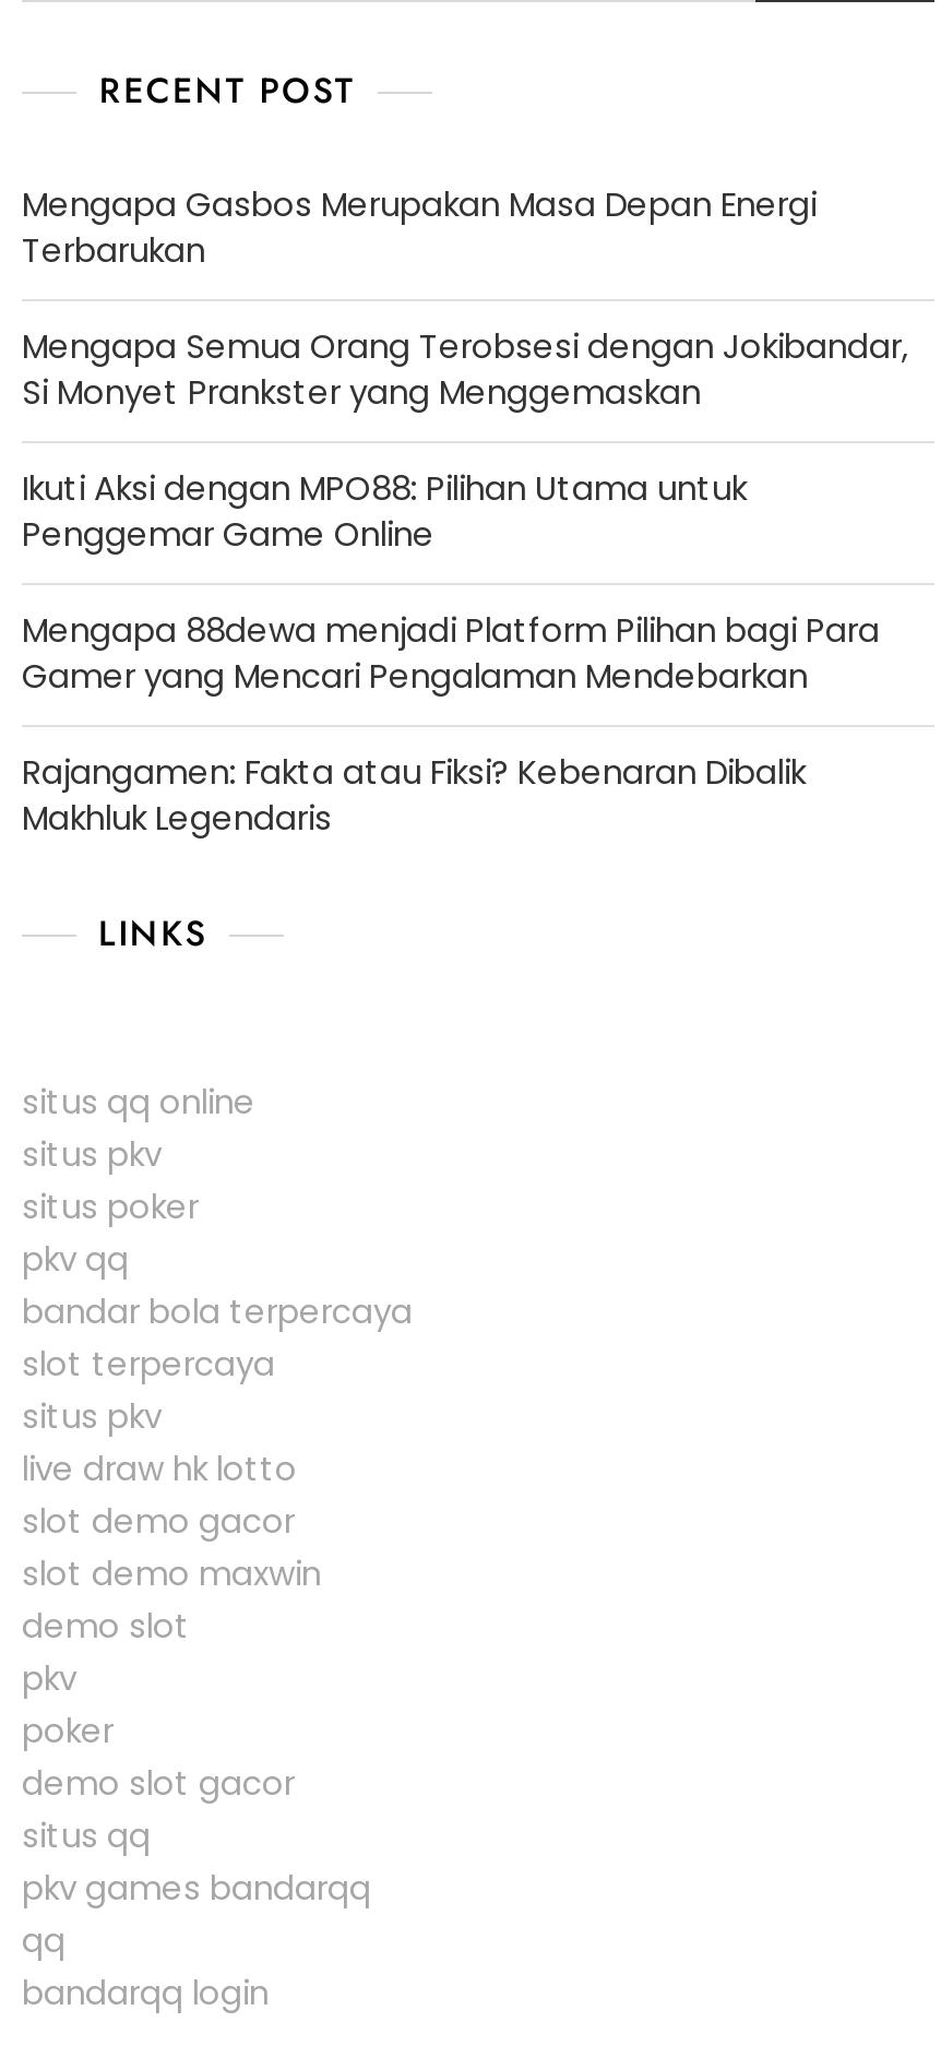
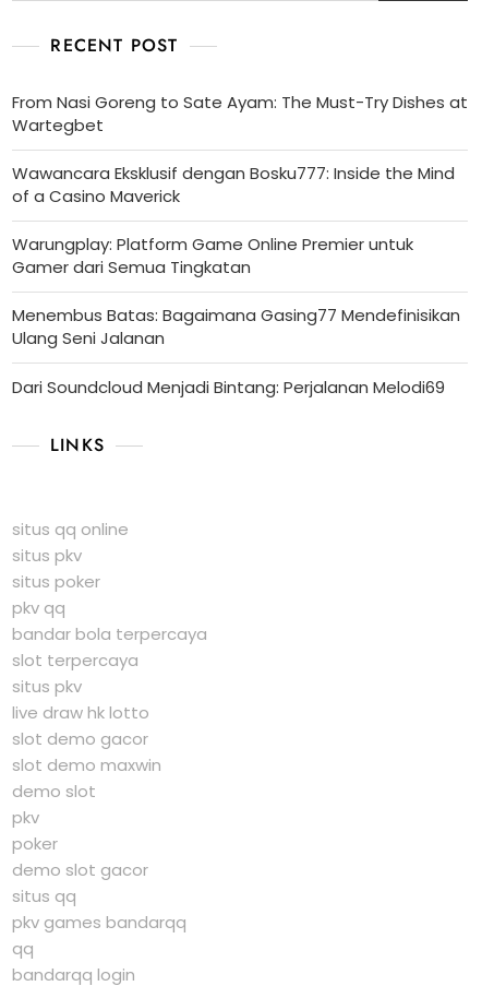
- Mengapa Gasbos Merupakan Masa Depan Energi
- Terbarukan
+ From Nasi Goreng to Sate Ayam: The Must-Try Dishes at
+ Wartegbet

- Mengapa Semua Orang Terobsesi dengan Jokibandar,
- Si Monyet Prankster yang Menggemaskan
+ Wawancara Eksklusif dengan Bosku777: Inside the Mind
+ of a Casino Maverick

- Ikuti Aksi dengan MPO88: Pilihan Utama untuk
- Penggemar Game Online
+ Warungplay: Platform Game Online Premier untuk
+ Gamer dari Semua Tingkatan

- Mengapa 88dewa menjadi Platform Pilihan bagi Para
- Gamer yang Mencari Pengalaman Mendebarkan
+ Menembus Batas: Bagaimana Gasing77 Mendefinisikan
+ Ulang Seni Jalanan

- Rajangamen: Fakta atau Fiksi? Kebenaran Dibalik
- Makhluk Legendaris
+ Dari Soundcloud Menjadi Bintang: Perjalanan Melodi69
